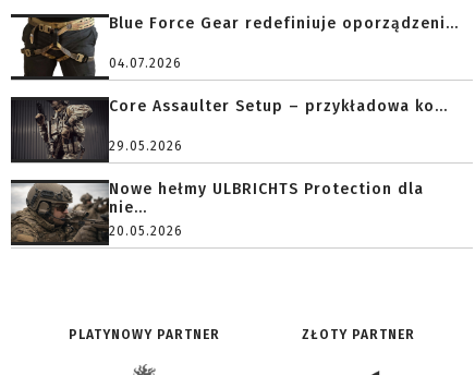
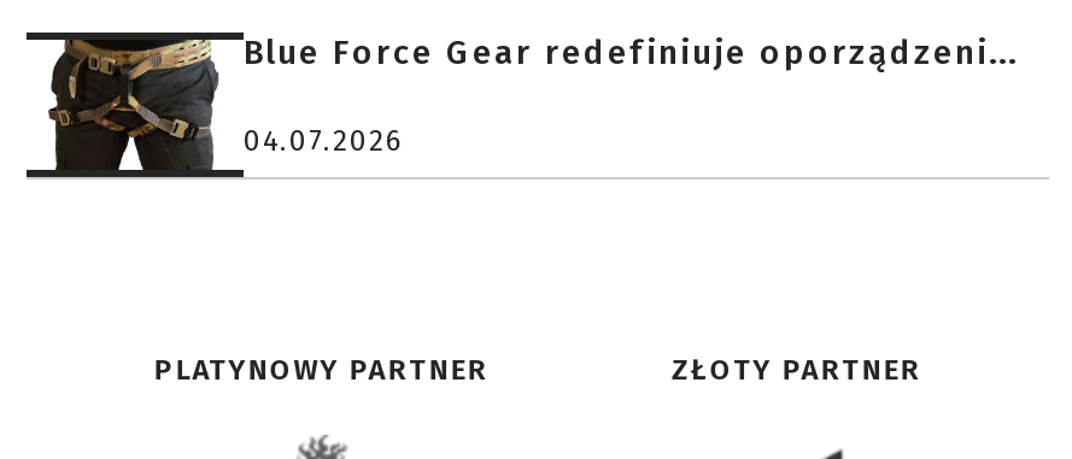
- [image]
- Core Assaulter Setup – przykładowa ko...
- 29.05.2026
- Nowe hełmy ULBRICHTS Protection dla
- nie...
- 20.05.2026

- [image]
